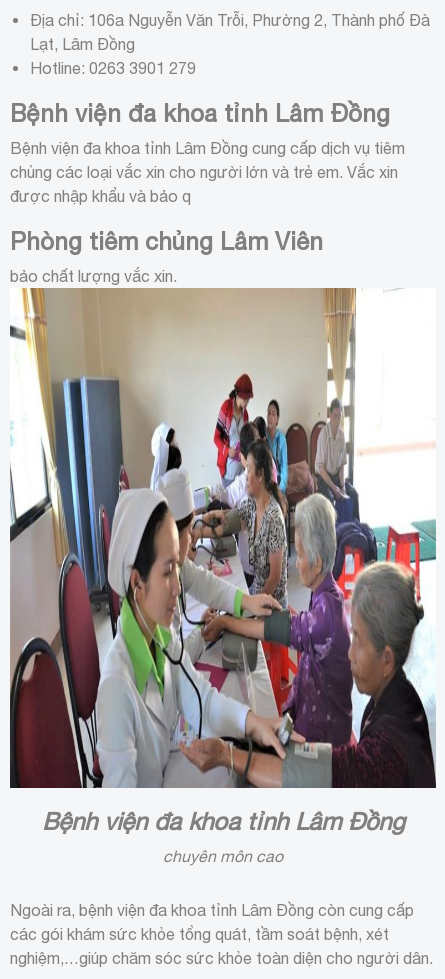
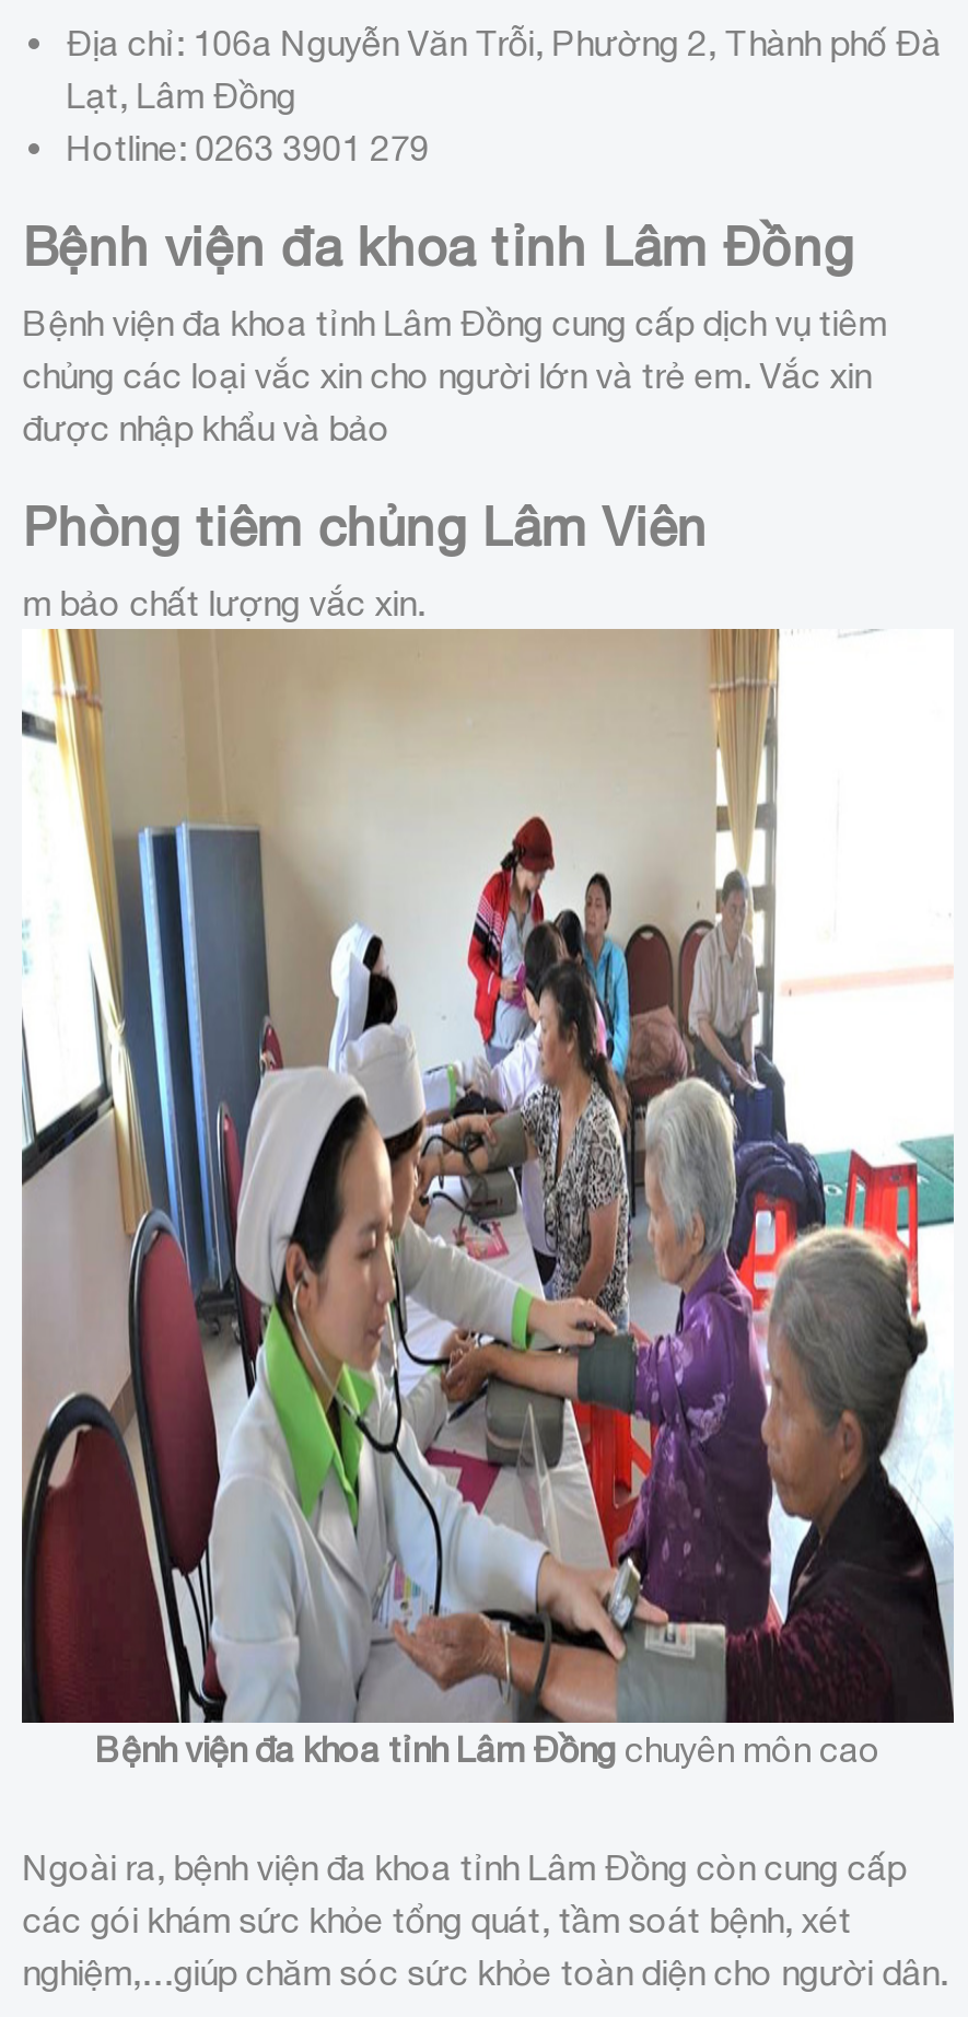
- được nhập khẩu và bảo q
+ được nhập khẩu và bảo

- bảo chất lượng vắc xin.
+ m bảo chất lượng vắc xin.
